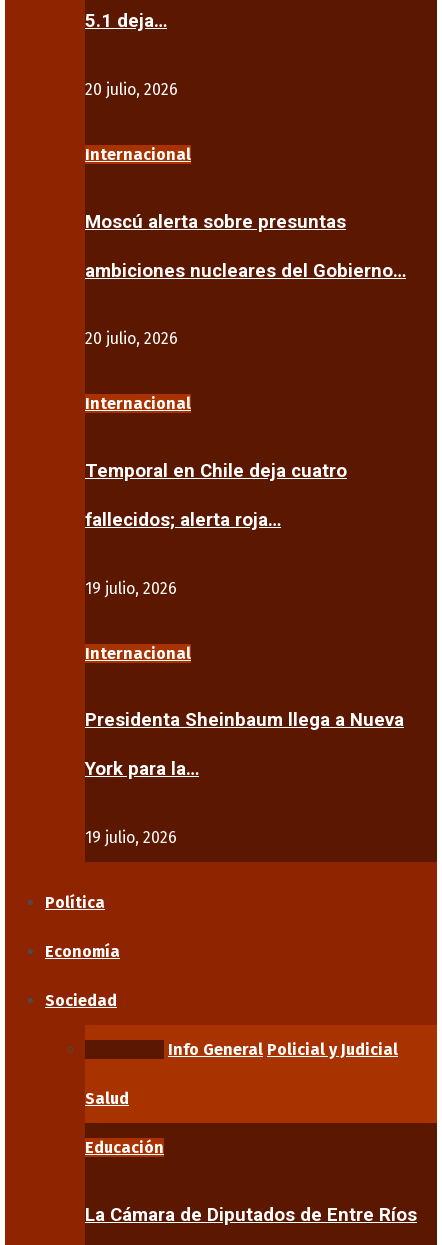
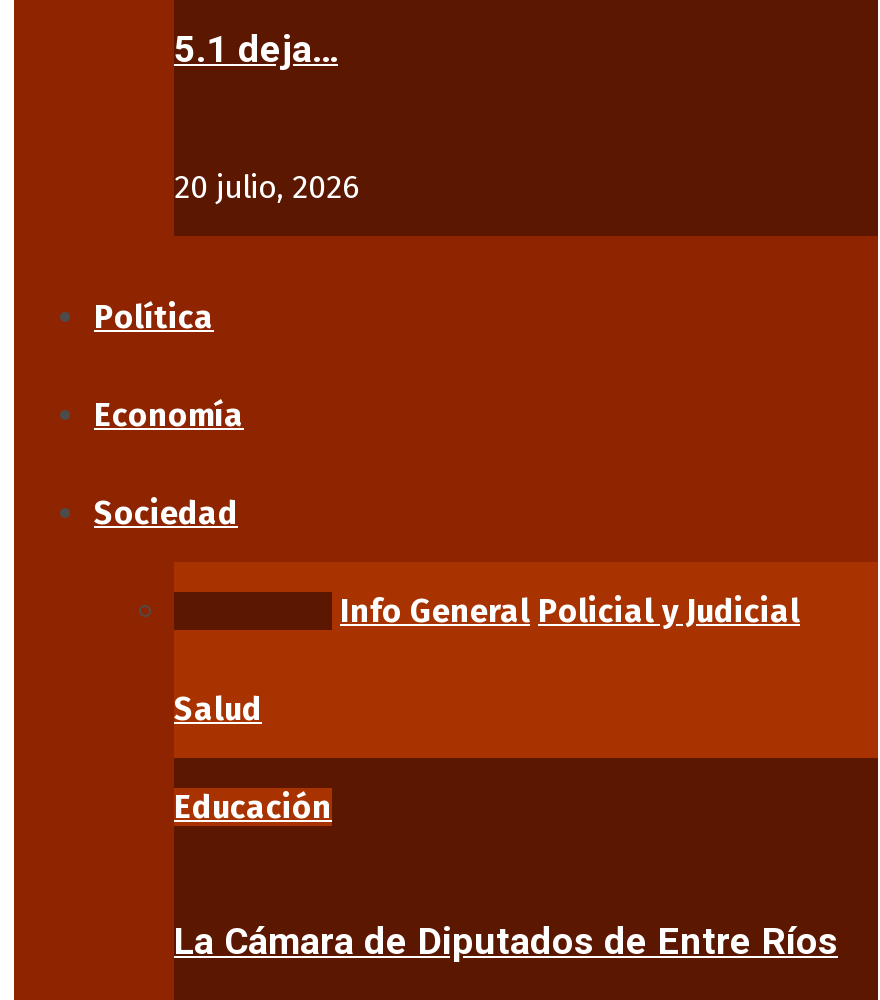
- Internacional
- Moscú alerta sobre presuntas
- ambiciones nucleares del Gobierno…
- 20 julio, 2026
- Internacional
- Temporal en Chile deja cuatro
- fallecidos; alerta roja…
- 19 julio, 2026
- Internacional
- Presidenta Sheinbaum llega a Nueva
- York para la…
- 19 julio, 2026
